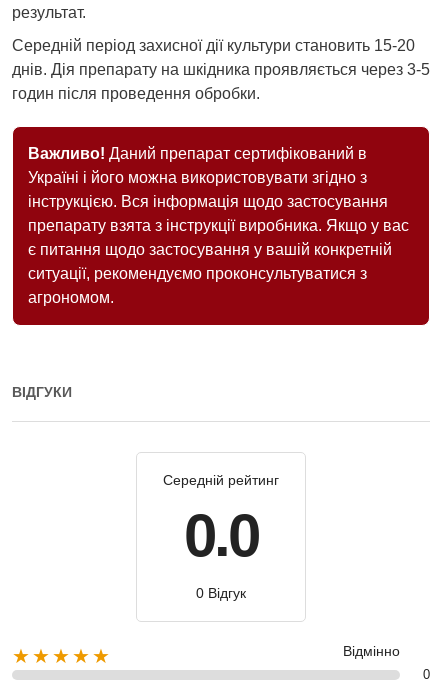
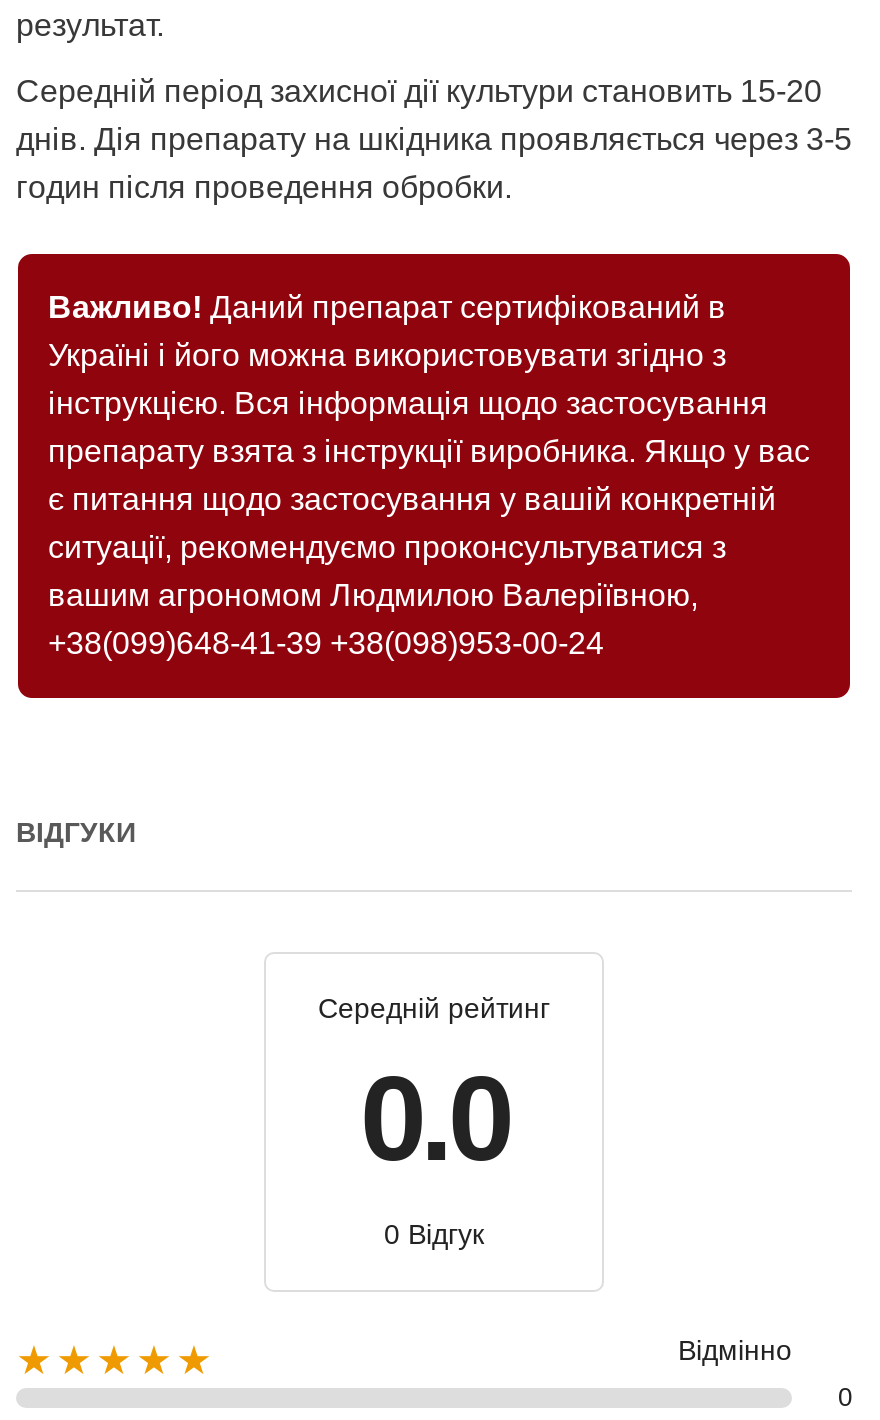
- агрономом.
+ вашим агрономом Людмилою Валеріївною,
+ +38(099)648-41-39 +38(098)953-00-24
